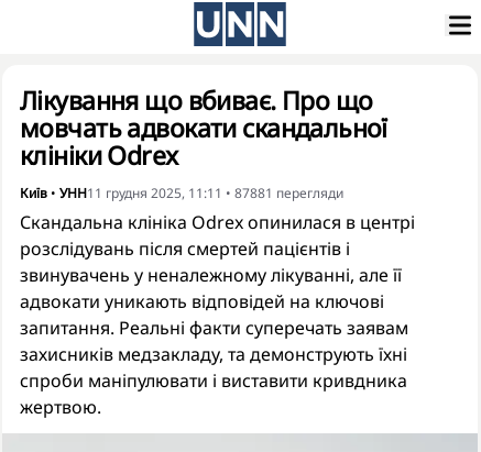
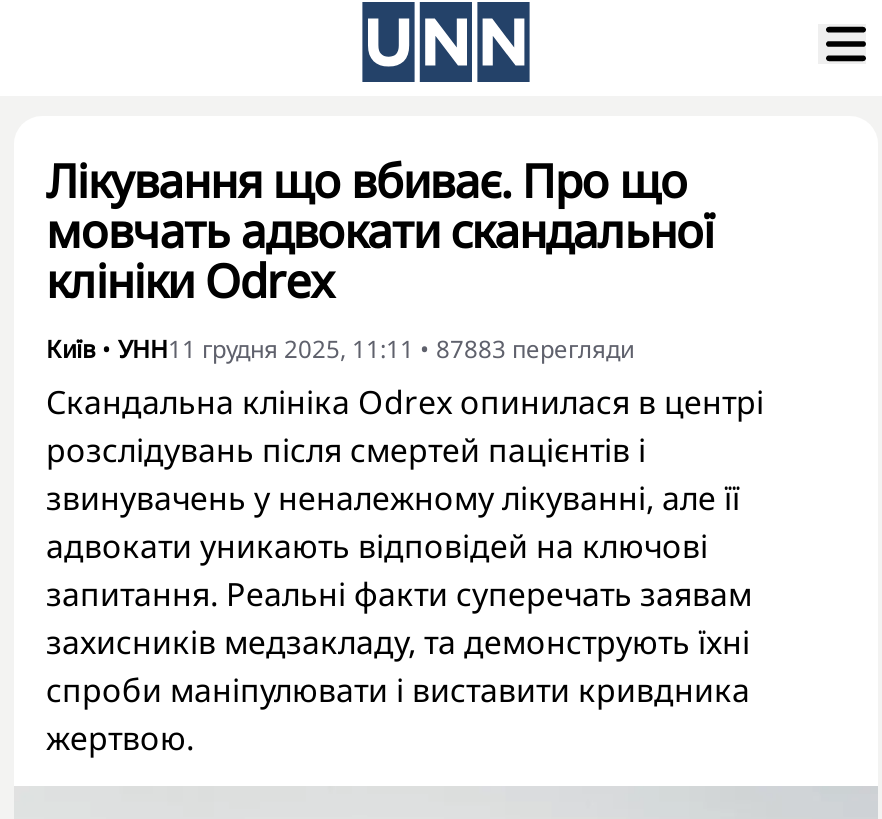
- Київ • УНН 11 грудня 2025, 11:11 • 87881 перегляди
+ Київ • УНН 11 грудня 2025, 11:11 • 87883 перегляди
